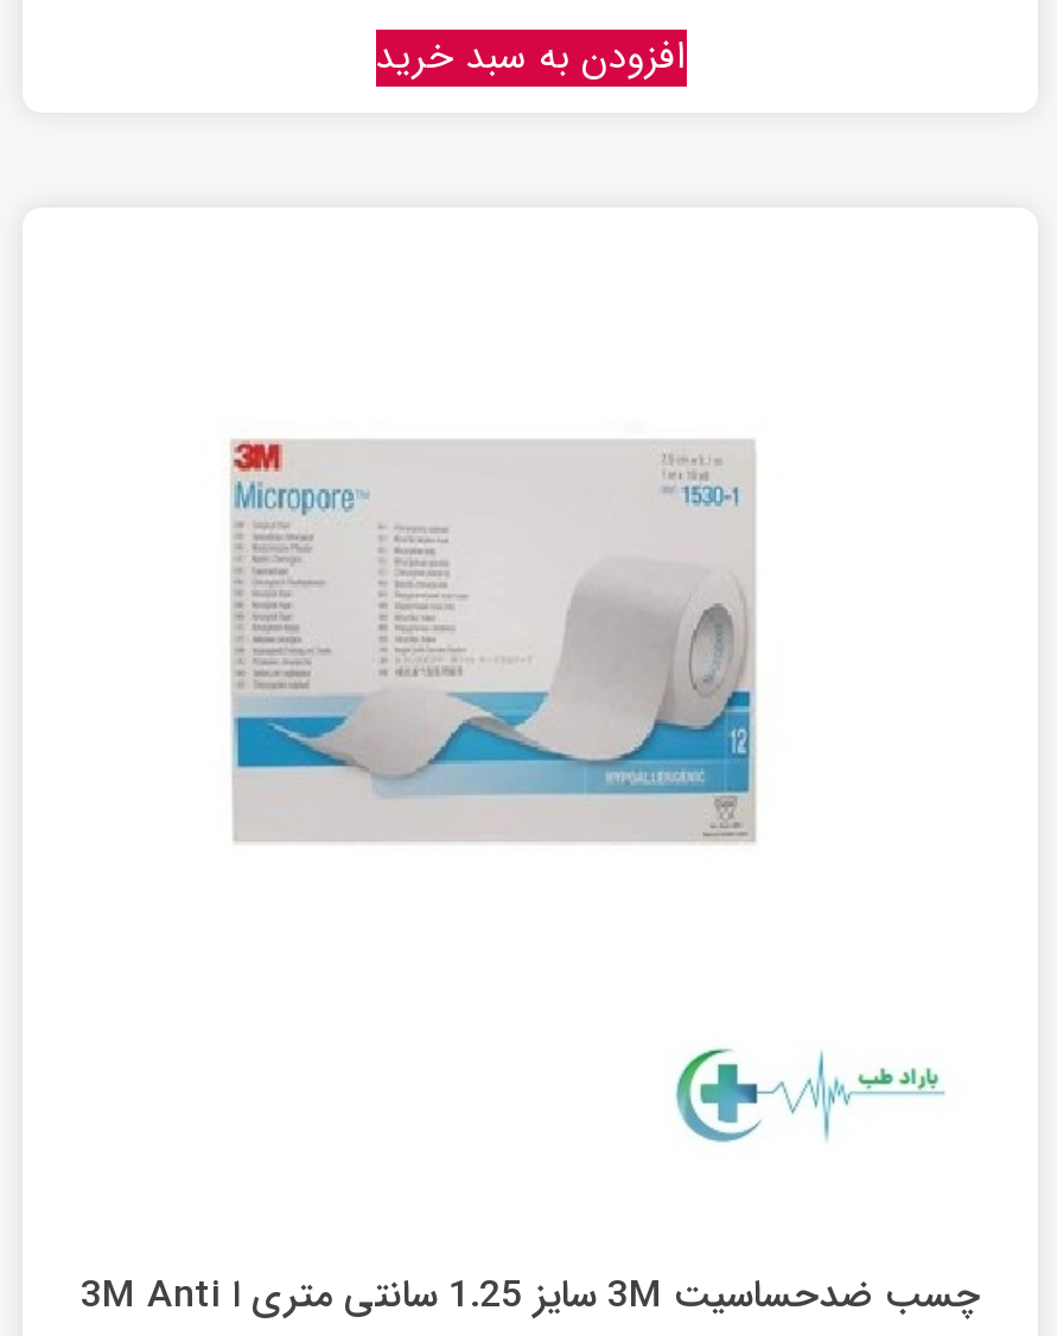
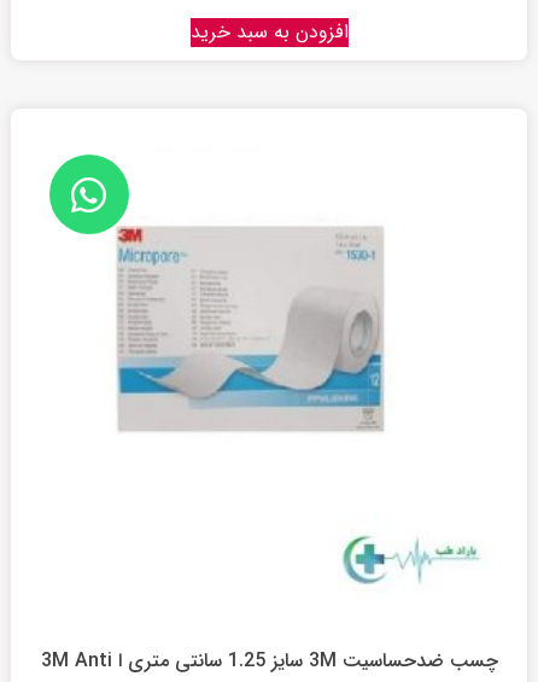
+ [image]
